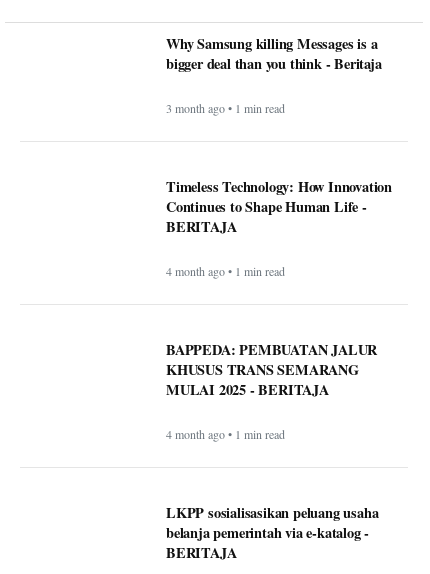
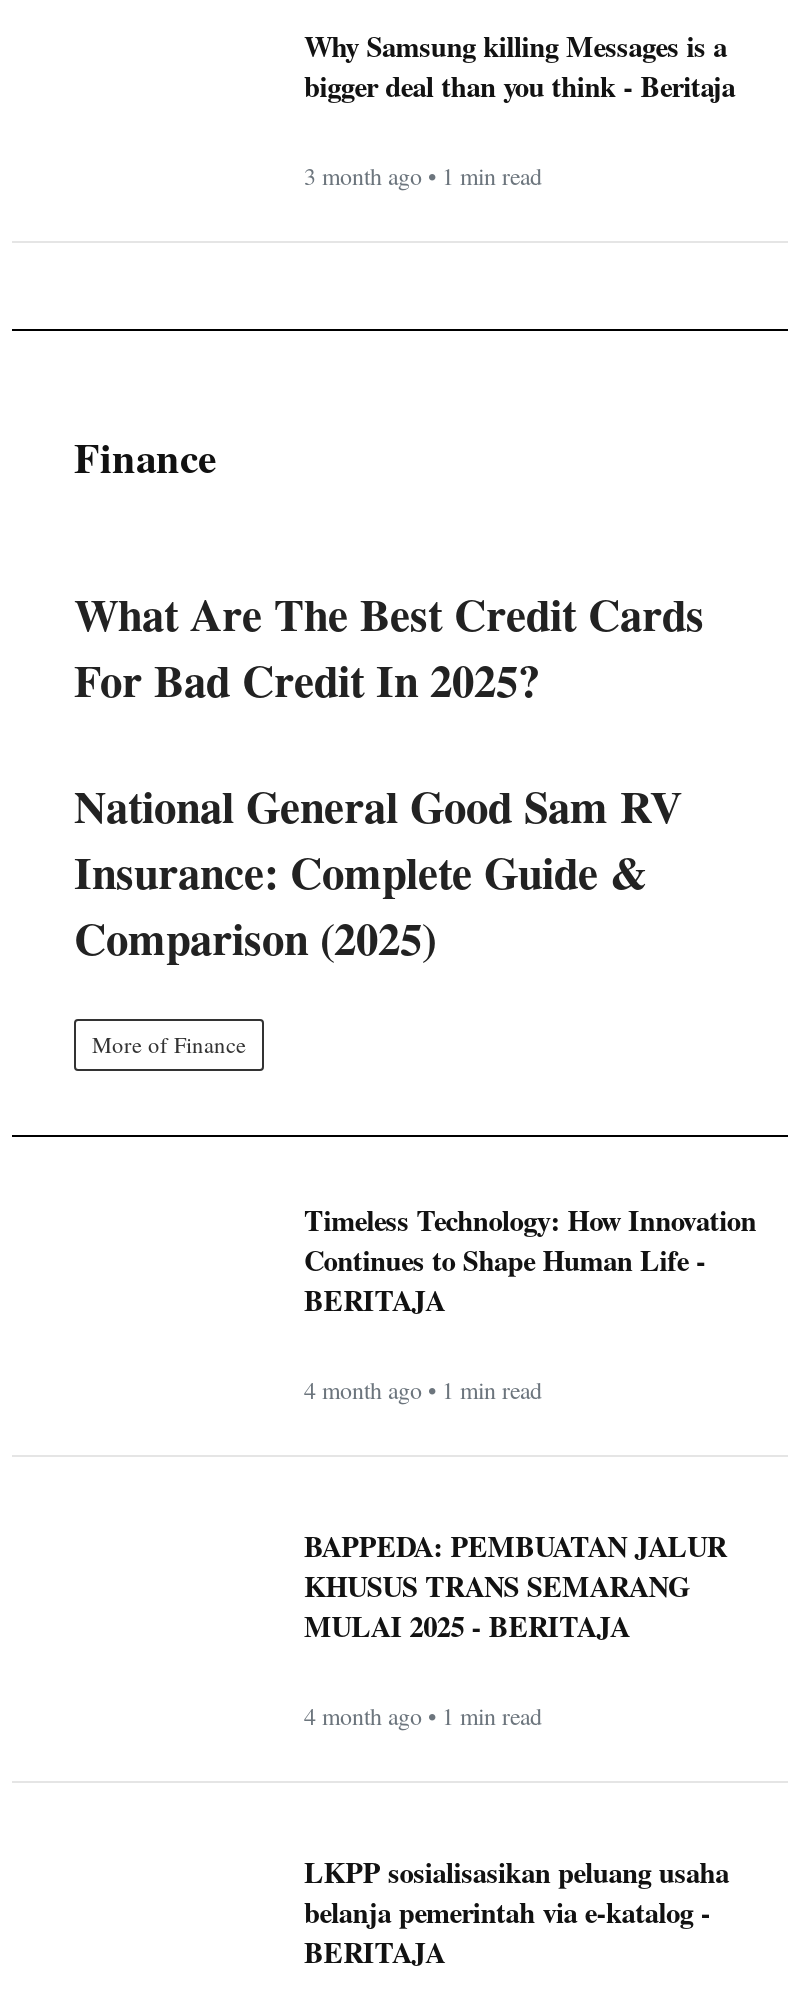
+ Finance
+ What Are The Best Credit Cards
+ For Bad Credit In 2025?
+ National General Good Sam RV
+ Insurance: Complete Guide &
+ Comparison (2025)
+ More of Finance
